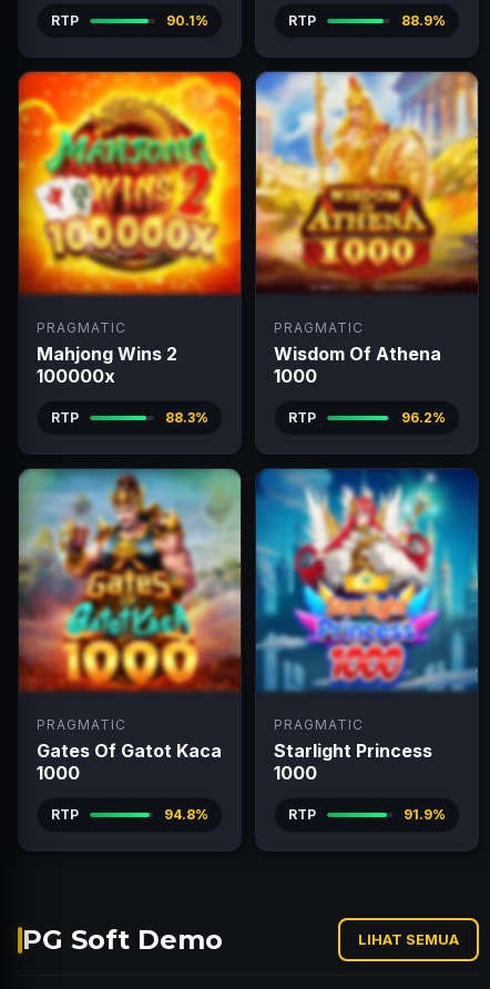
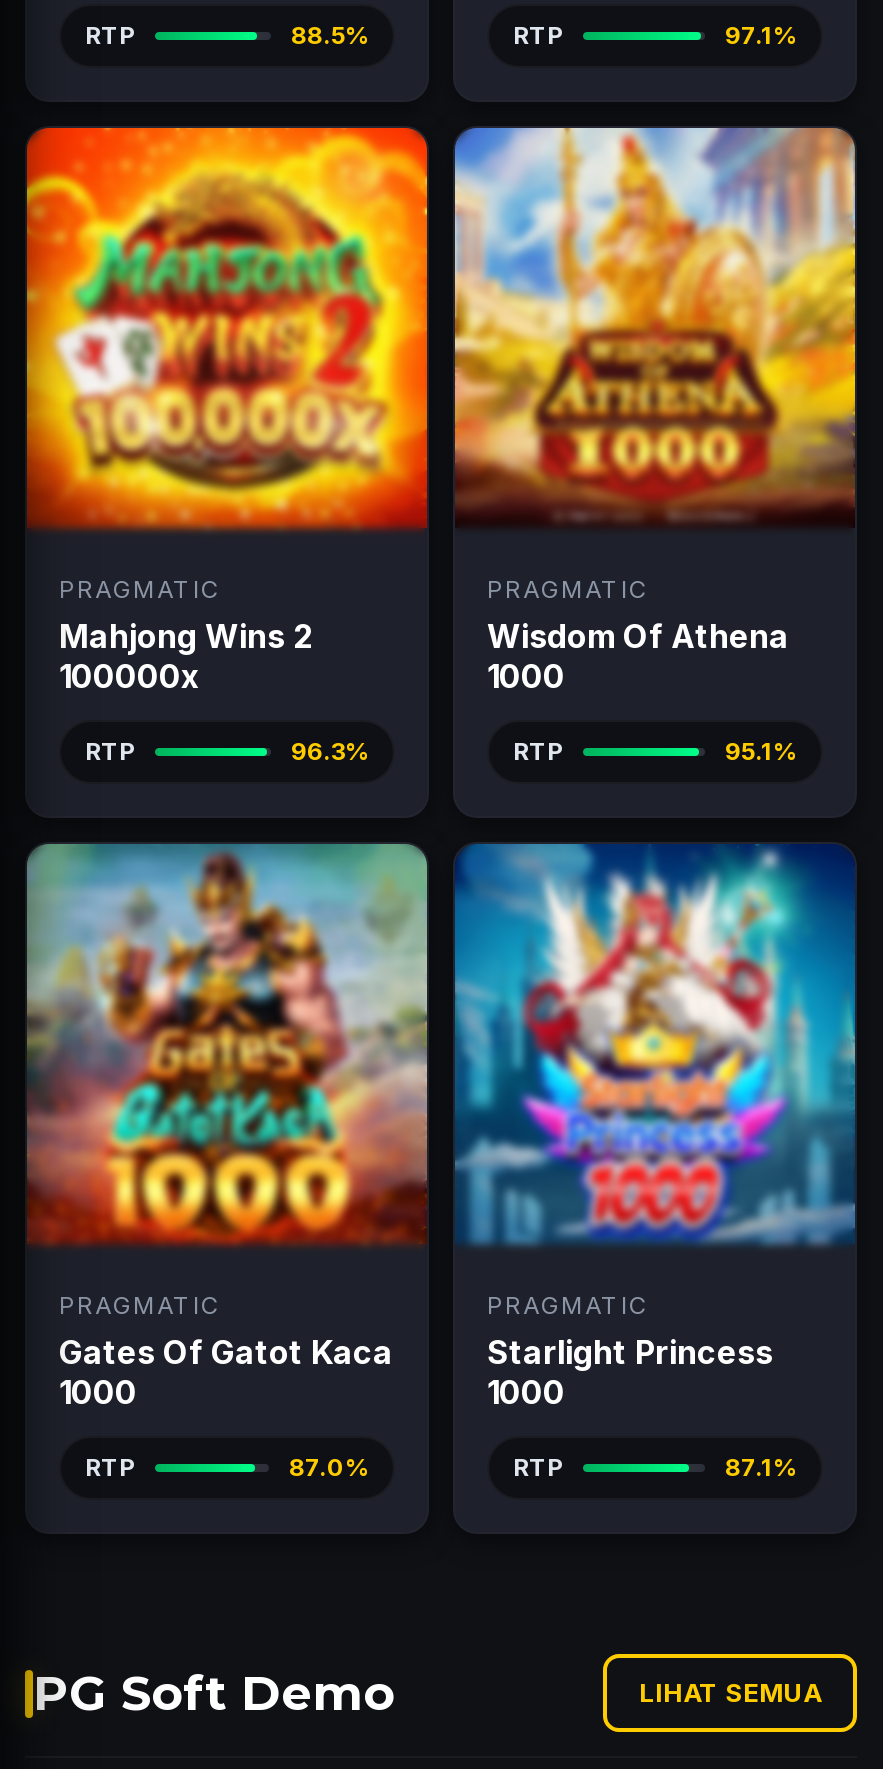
- 90.1%
+ 88.5%

- 88.9%
+ 97.1%

- 88.3%
+ 96.3%

- 96.2%
+ 95.1%

- 94.8%
+ 87.0%

- 91.9%
+ 87.1%
